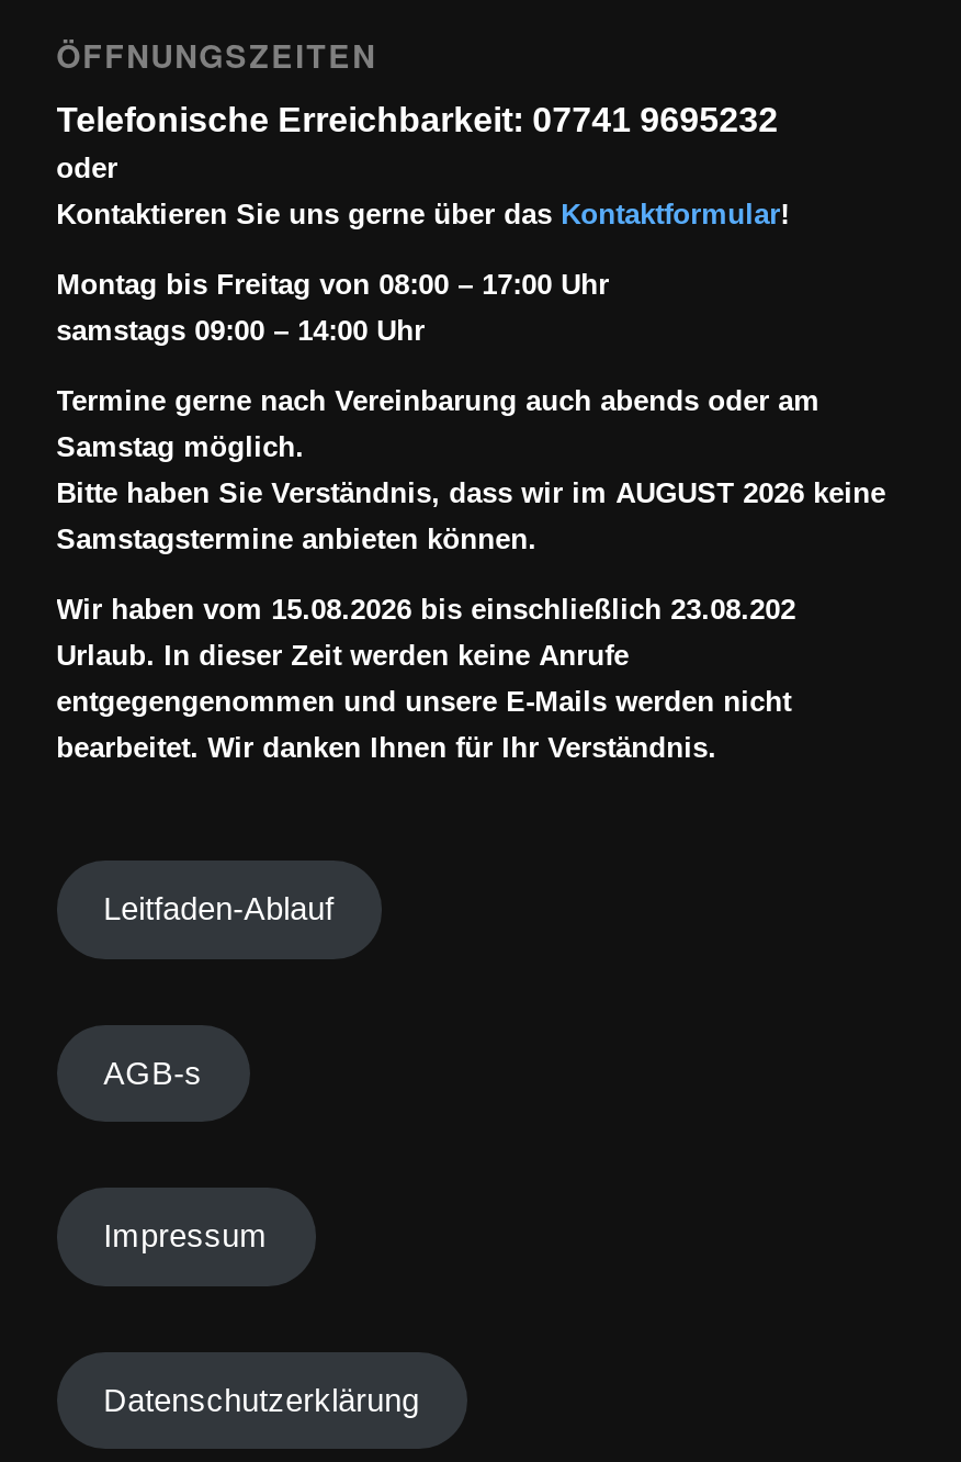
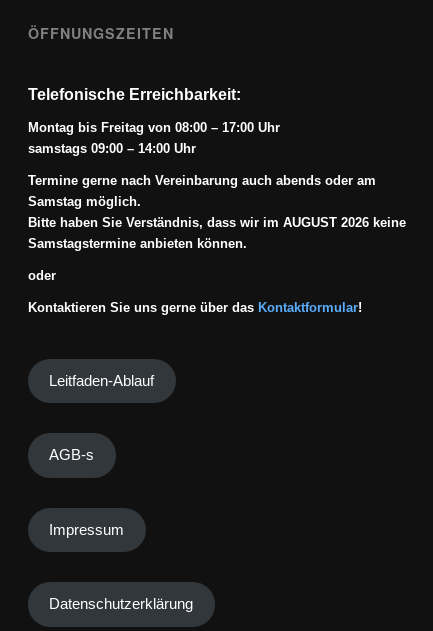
- Telefonische Erreichbarkeit: 07741 9695232
+ Telefonische Erreichbarkeit:

moved down: oder | Kontaktieren Sie uns gerne über das Kontaktformular!

- Wir haben vom 15.08.2026 bis einschließlich 23.08.202
- Urlaub. In dieser Zeit werden keine Anrufe
- entgegengenommen und unsere E-Mails werden nicht
- bearbeitet. Wir danken Ihnen für Ihr Verständnis.
